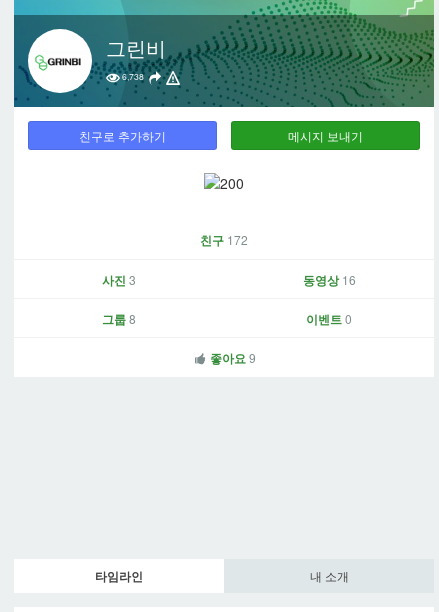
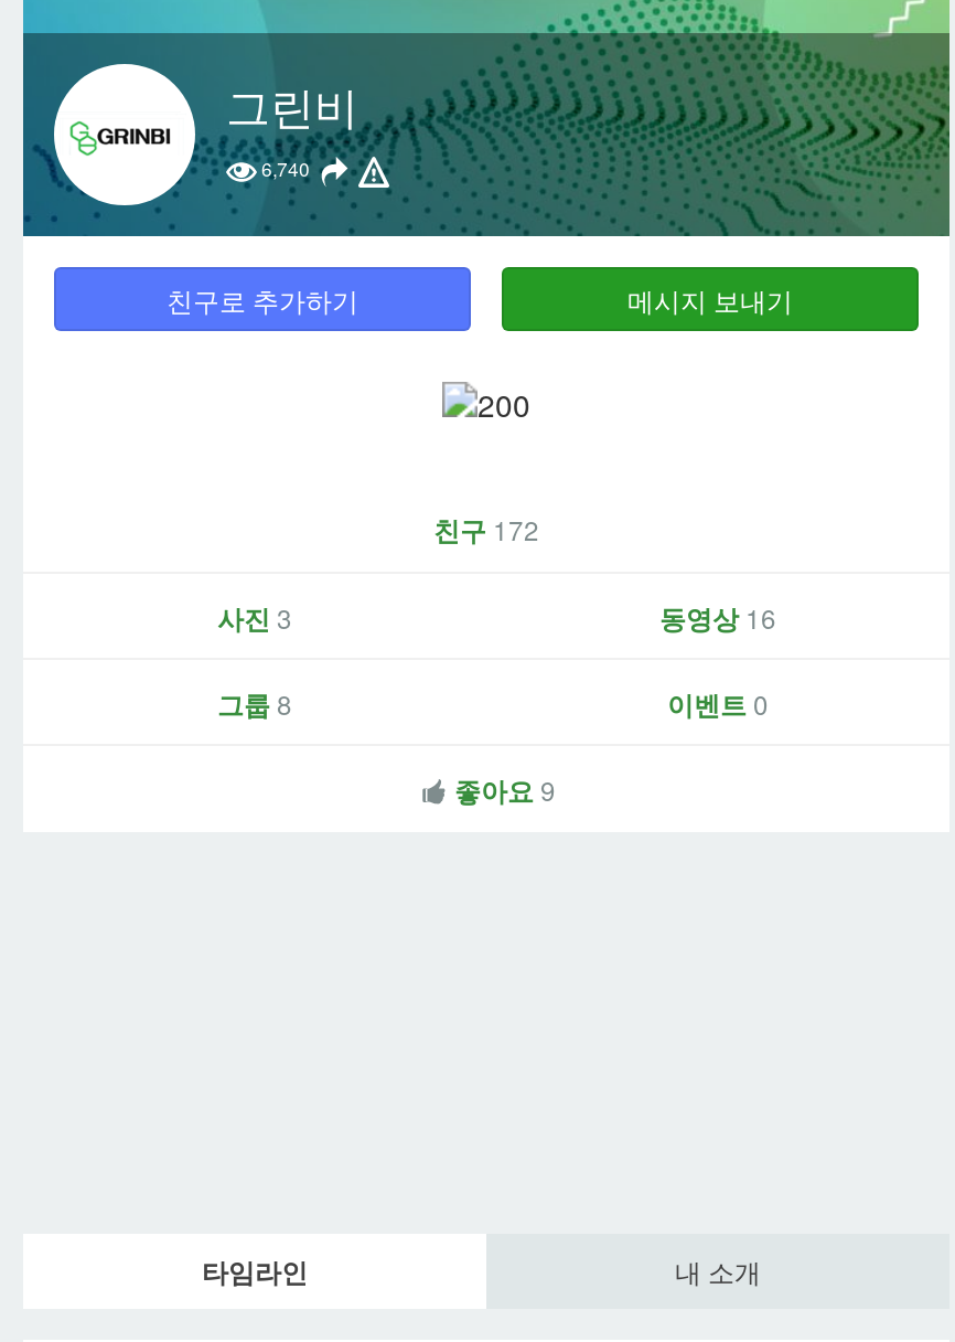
- 6,738
+ 6,740
